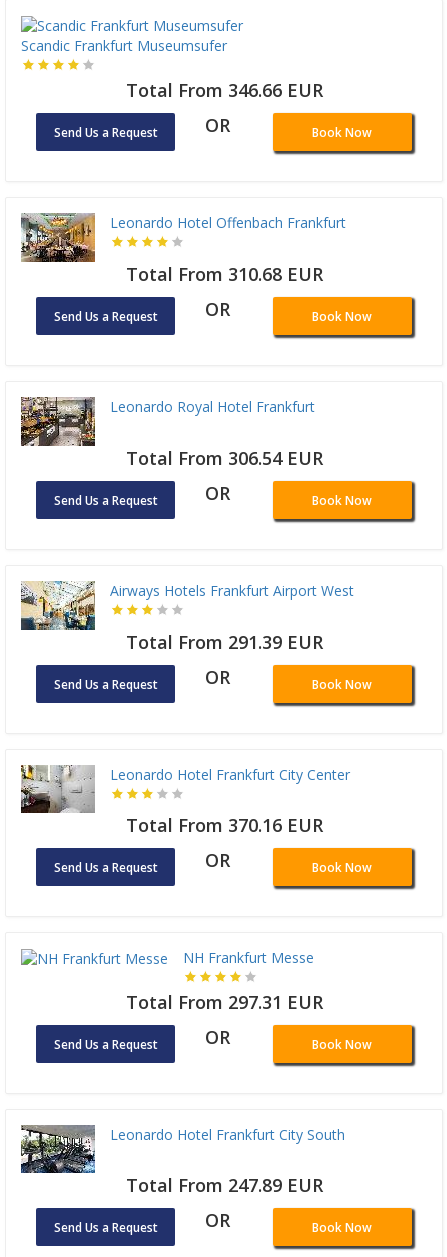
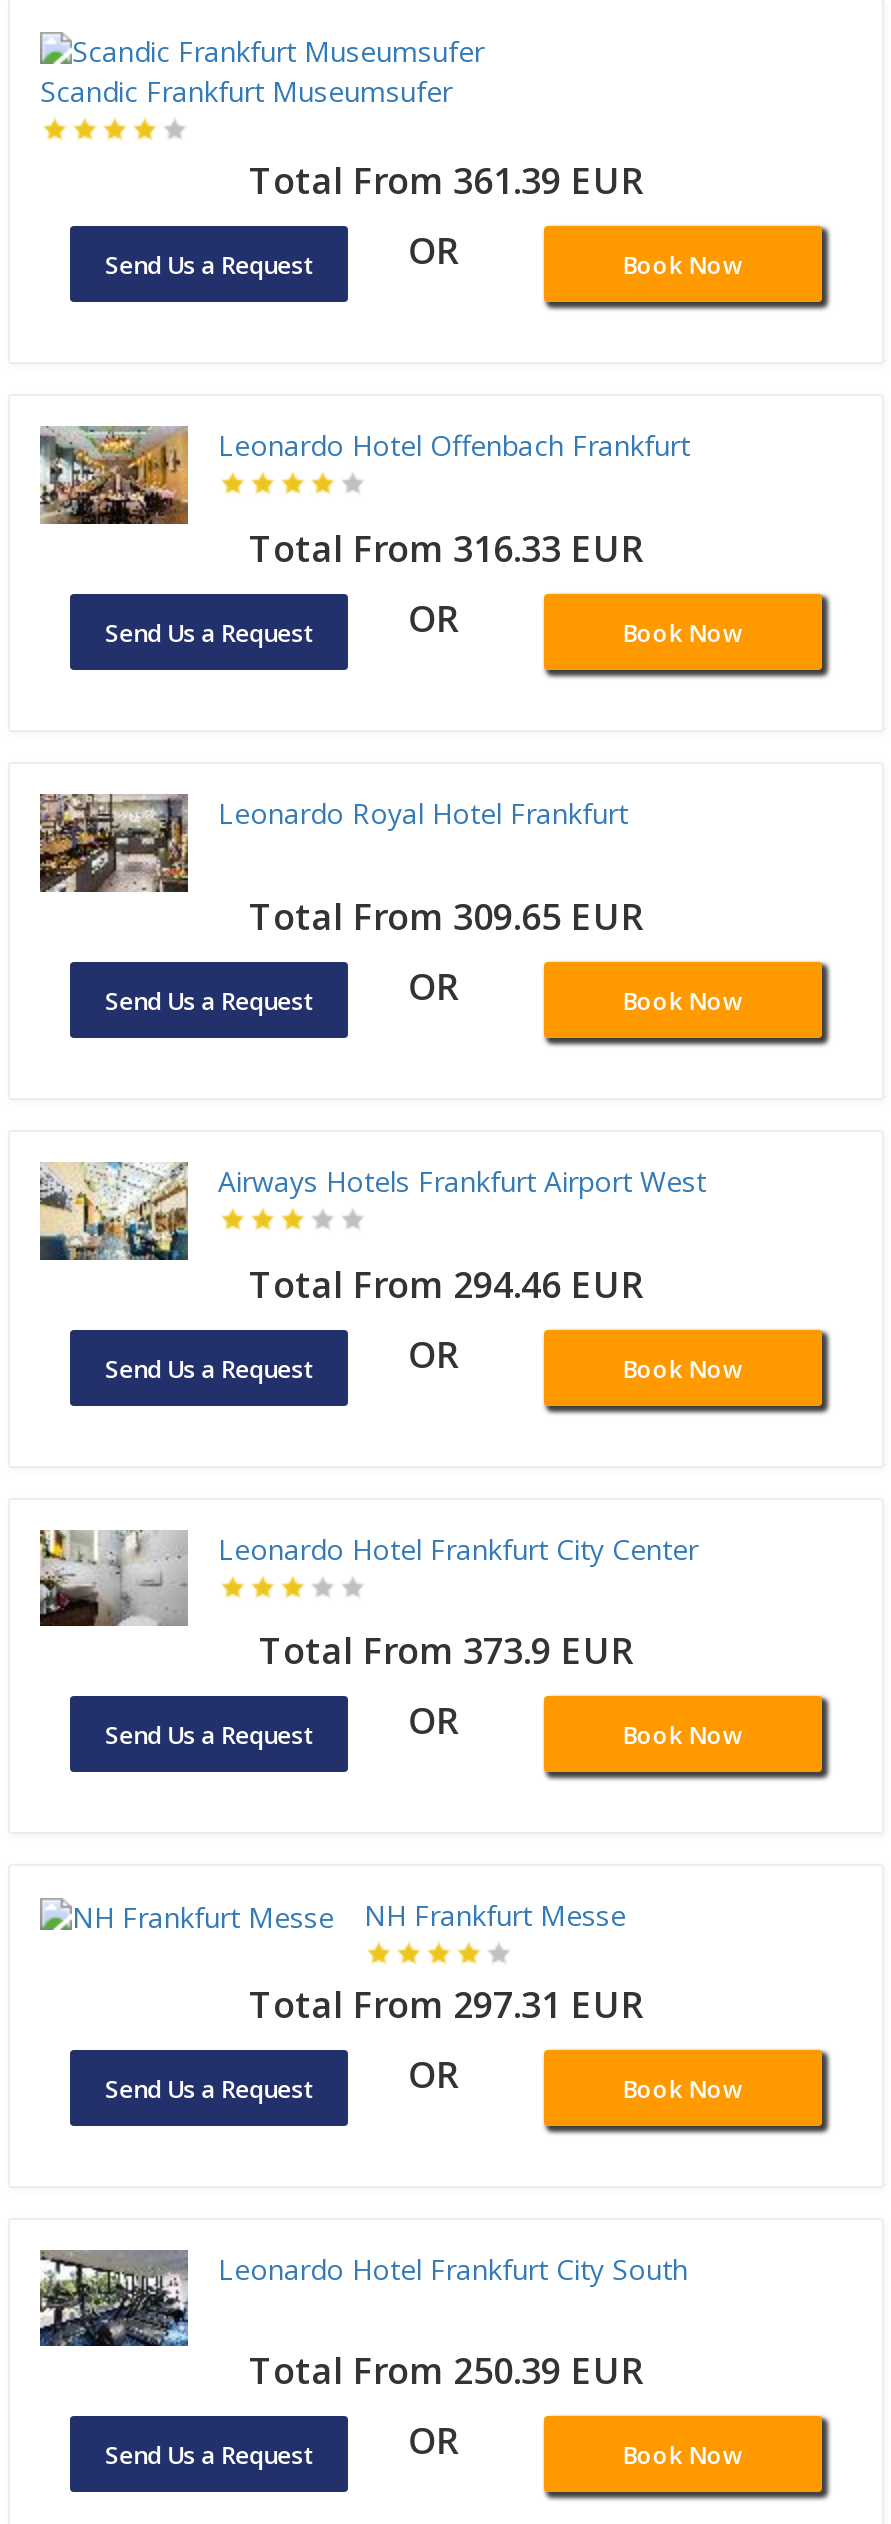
- Total From 346.66 EUR
+ Total From 361.39 EUR

- Total From 310.68 EUR
+ Total From 316.33 EUR

- Total From 306.54 EUR
+ Total From 309.65 EUR

- Total From 291.39 EUR
+ Total From 294.46 EUR

- Total From 370.16 EUR
+ Total From 373.9 EUR

- Total From 247.89 EUR
+ Total From 250.39 EUR
